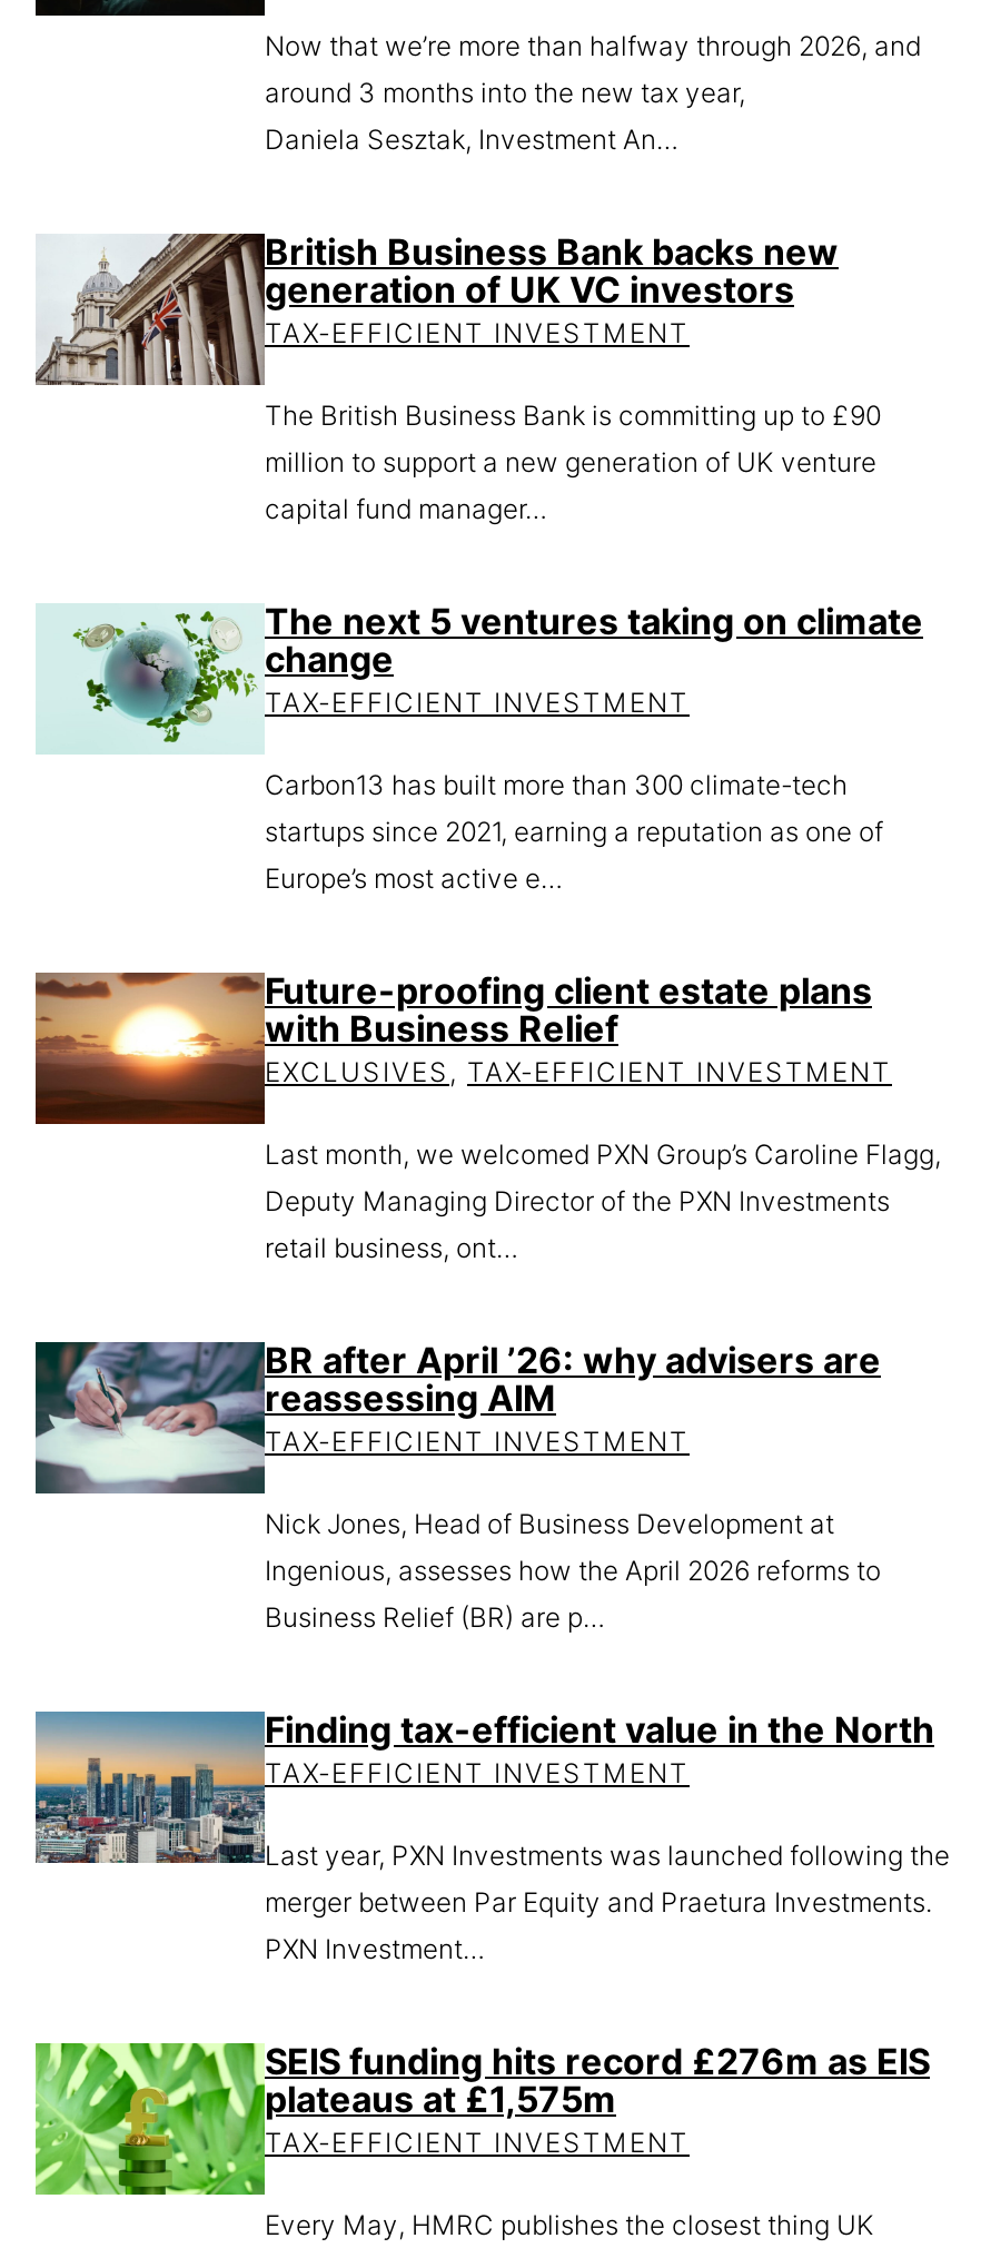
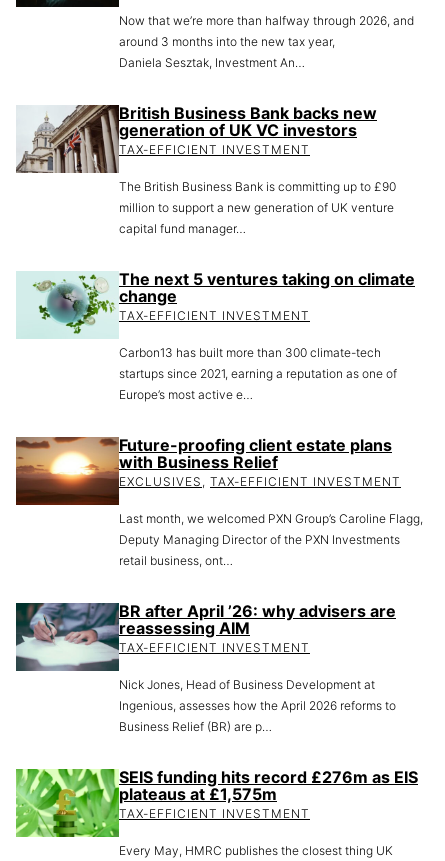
- [image]
- Finding tax-efficient value in the North
- TAX-EFFICIENT INVESTMENT
- Last year, PXN Investments was launched following the
- merger between Par Equity and Praetura Investments.
- PXN Investment…
